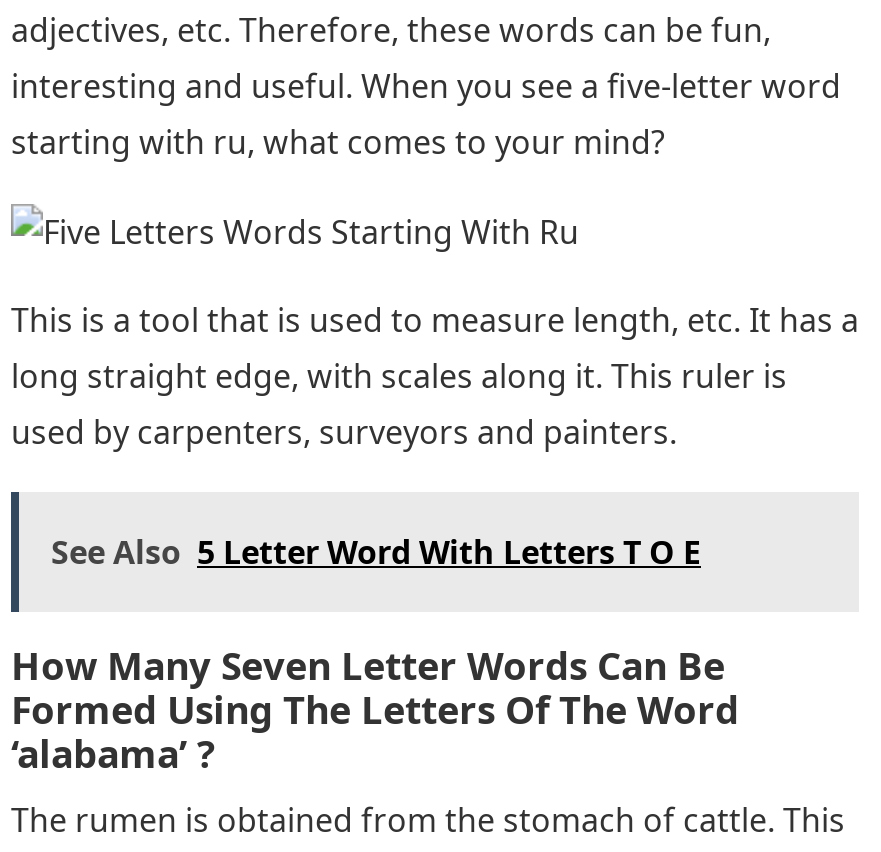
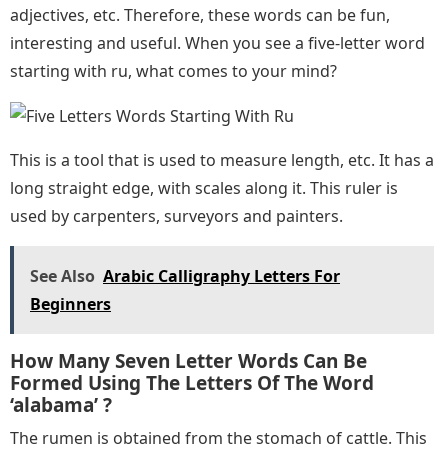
- See Also 5 Letter Word With Letters T O E
+ See Also Arabic Calligraphy Letters For
+ Beginners
